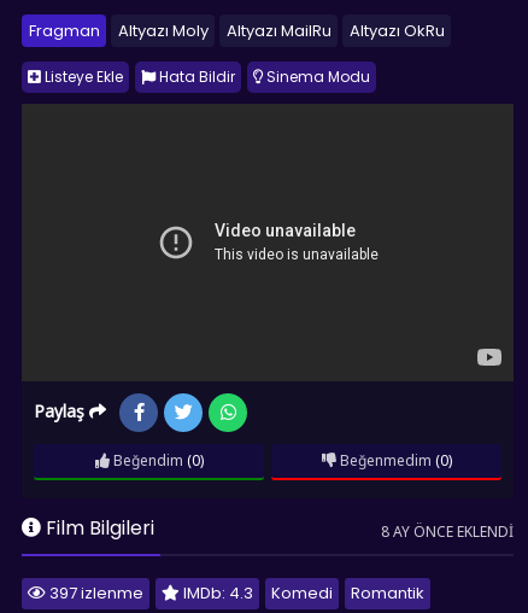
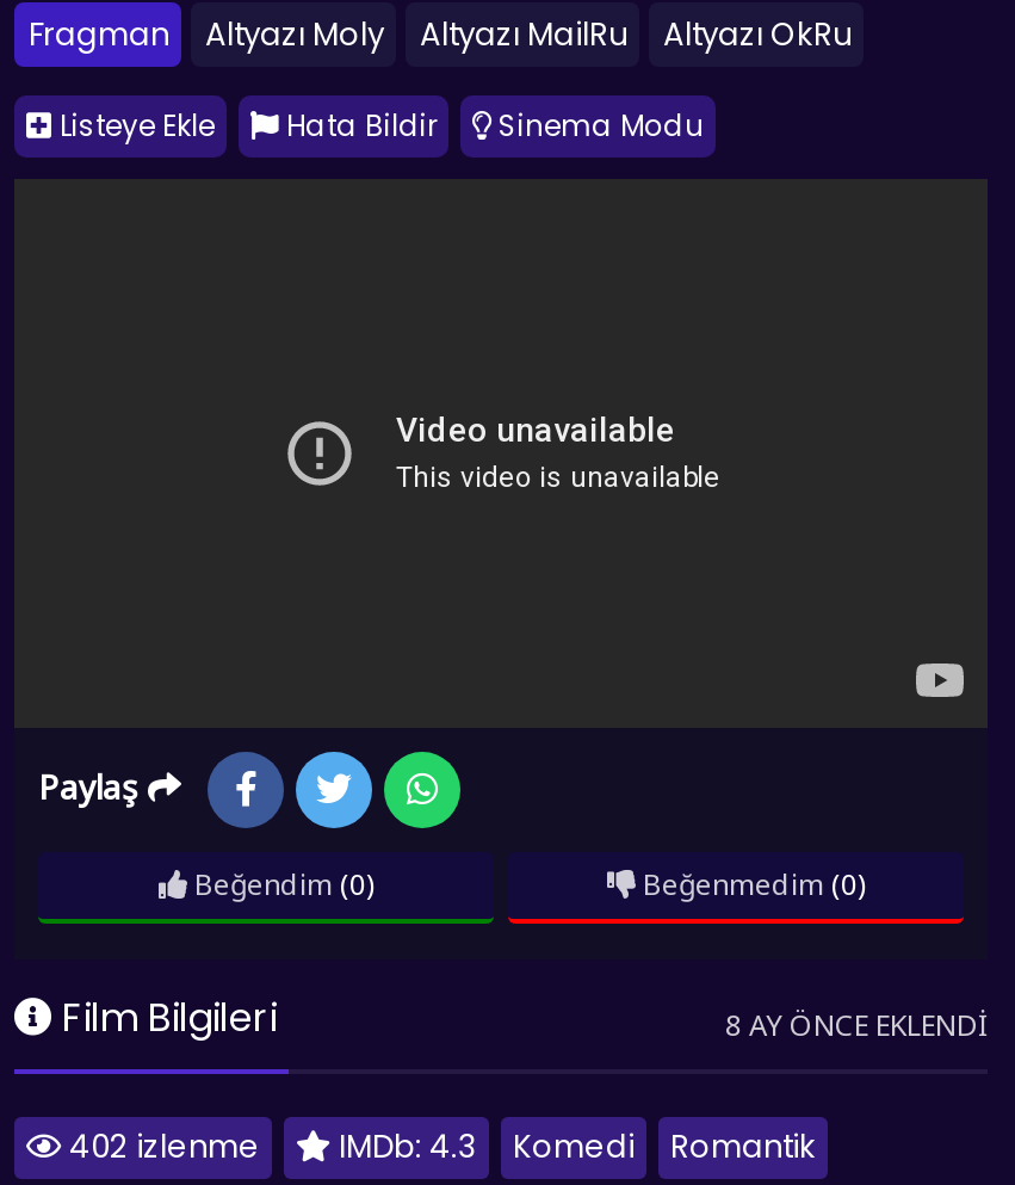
- 397 izlenme IMDb: 4.3 Komedi Romantik
+ 402 izlenme IMDb: 4.3 Komedi Romantik
